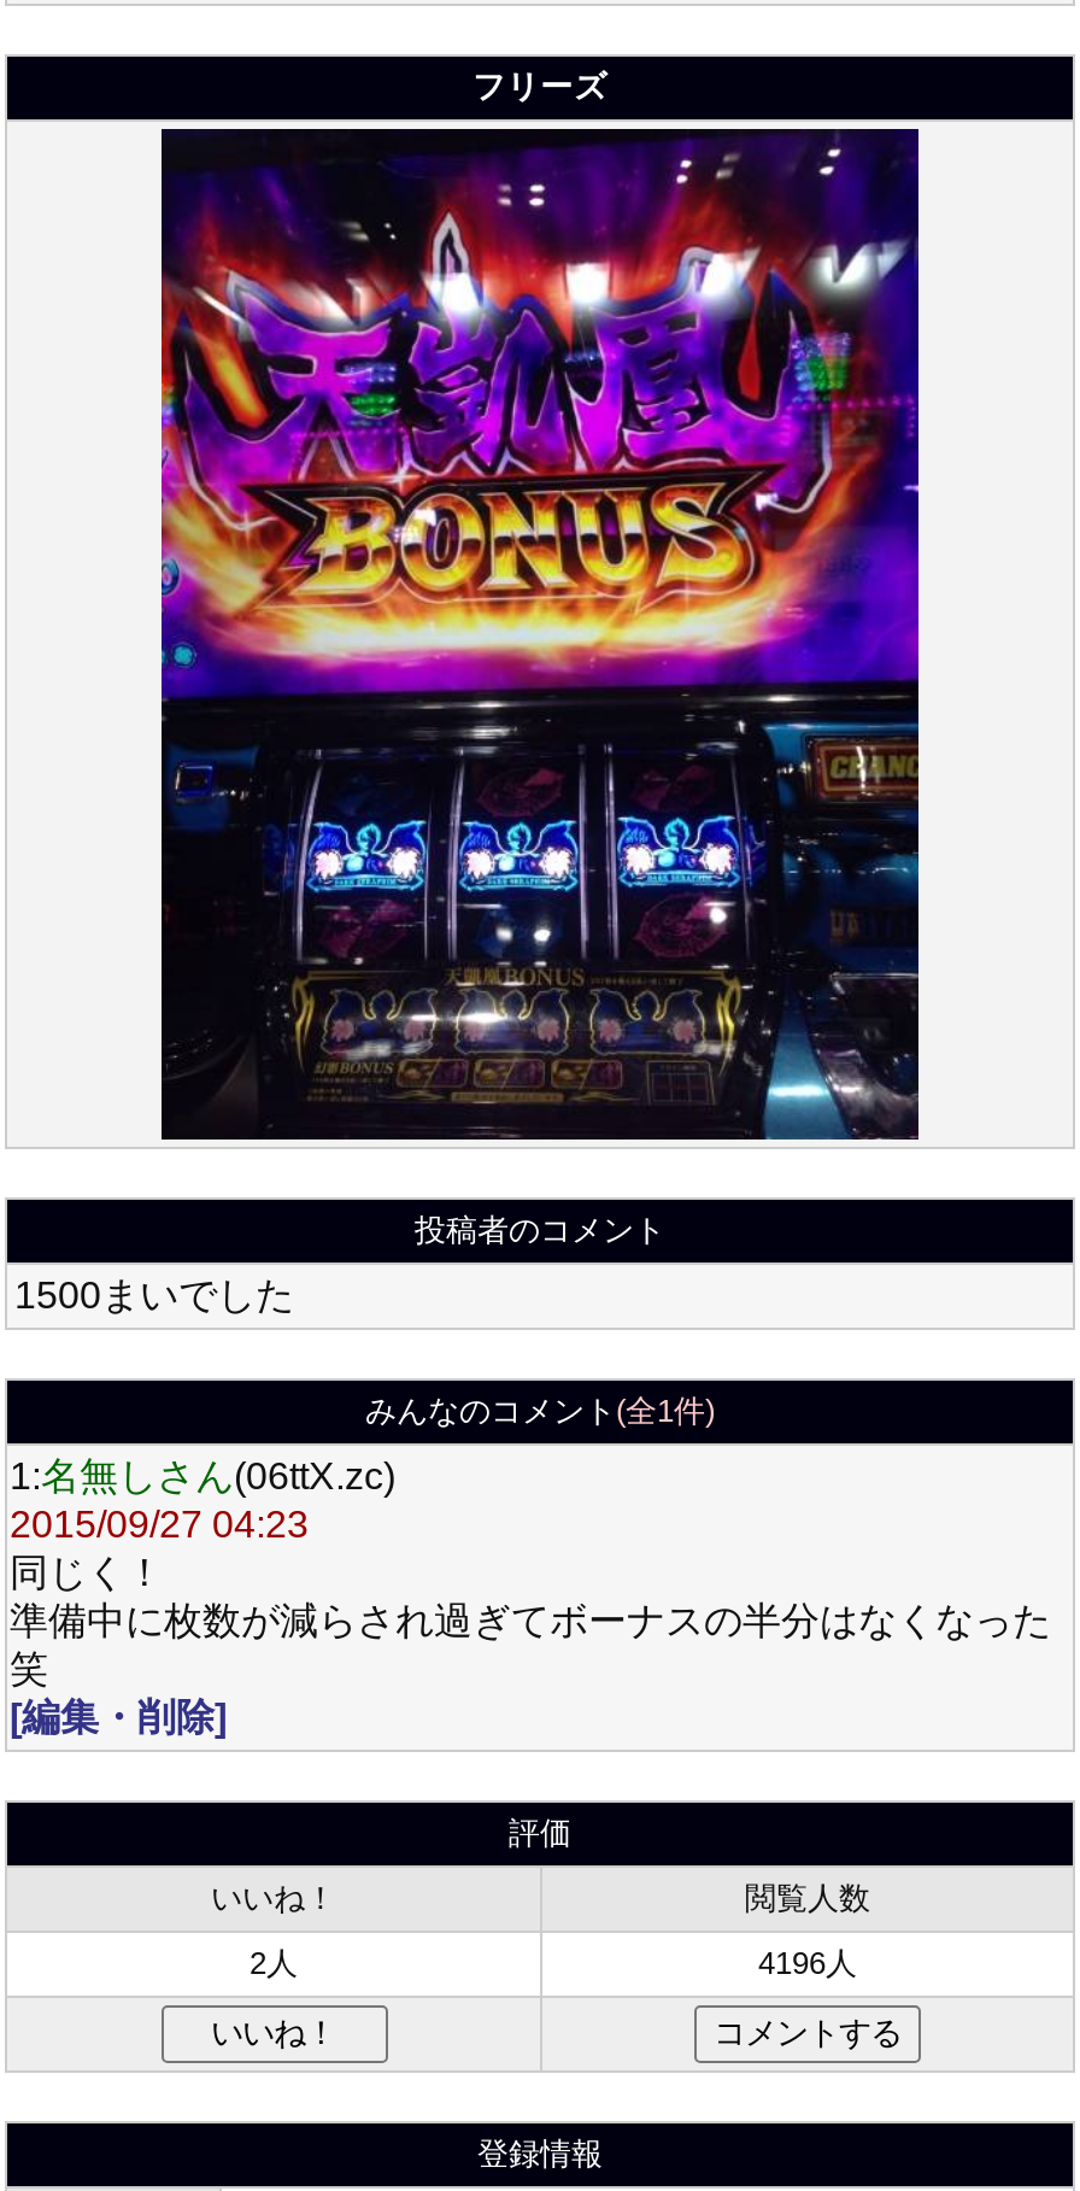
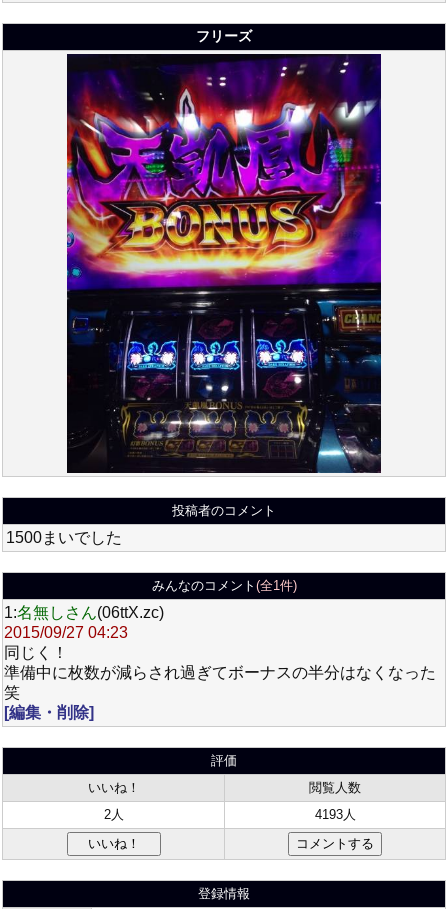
- 4196人
+ 4193人
